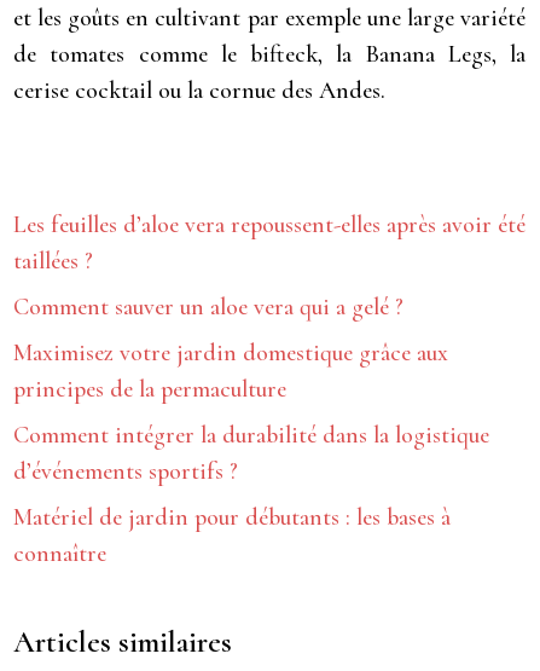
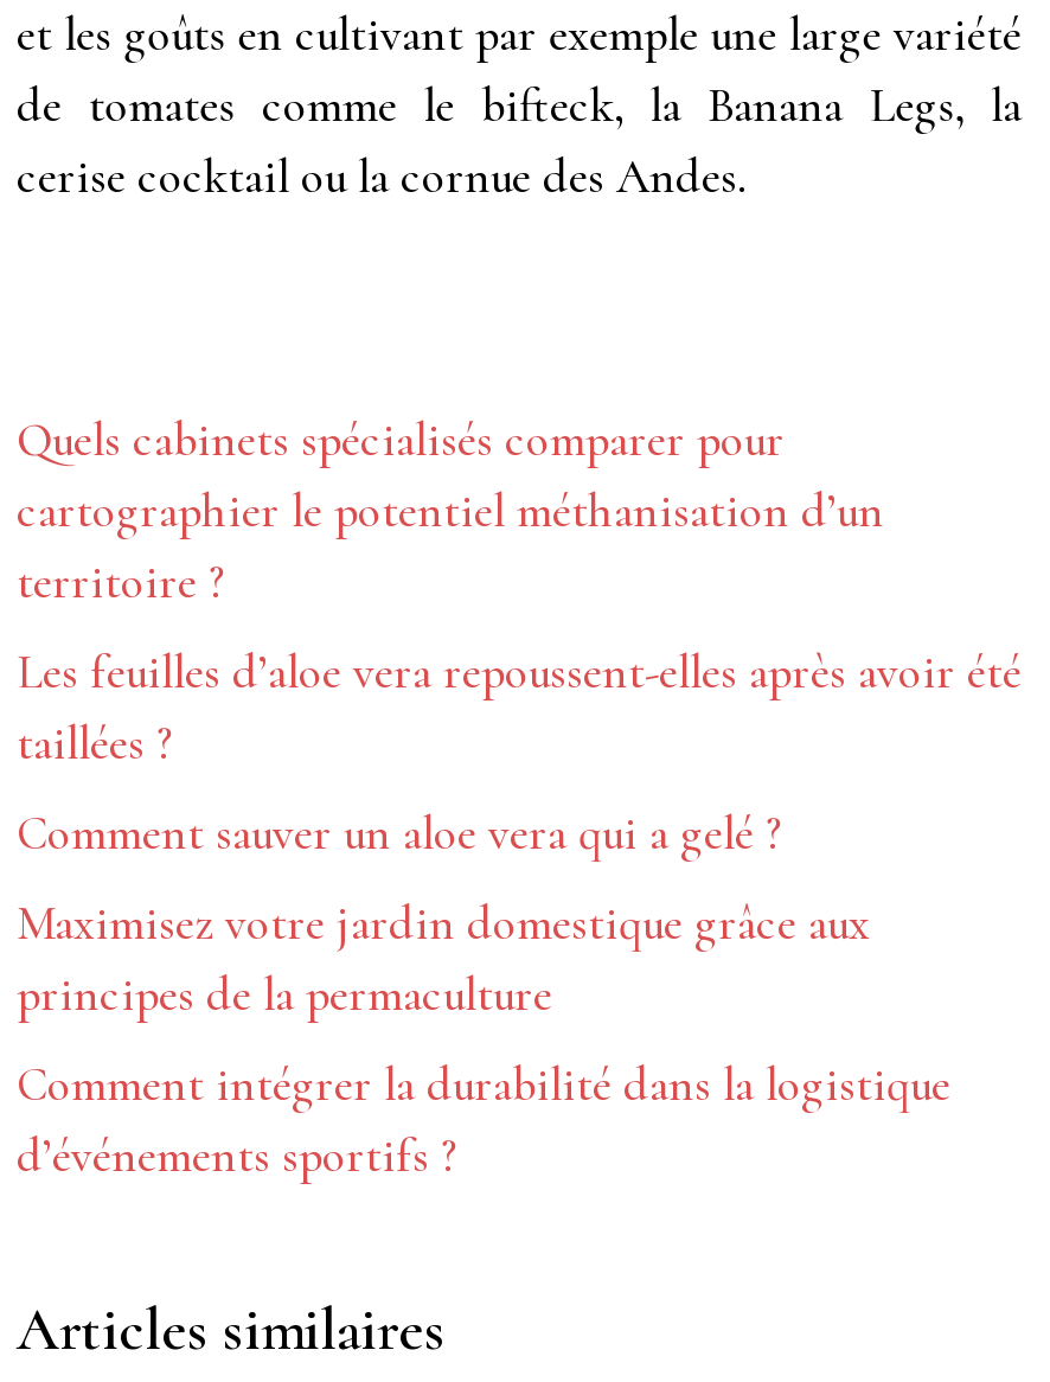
+ Quels cabinets spécialisés comparer pour
+ cartographier le potentiel méthanisation d’un
+ territoire ?

moved down: Les feuilles d’aloe vera repoussent-elles après avoir été | taillées ? | Comment sauver un aloe vera qui a gelé ? | Maximisez votre jardin domestique grâce aux | principes de la permaculture | Comment intégrer la durabilité dans la logistique | d’événements sportifs ?

- Matériel de jardin pour débutants : les bases à
- connaître
